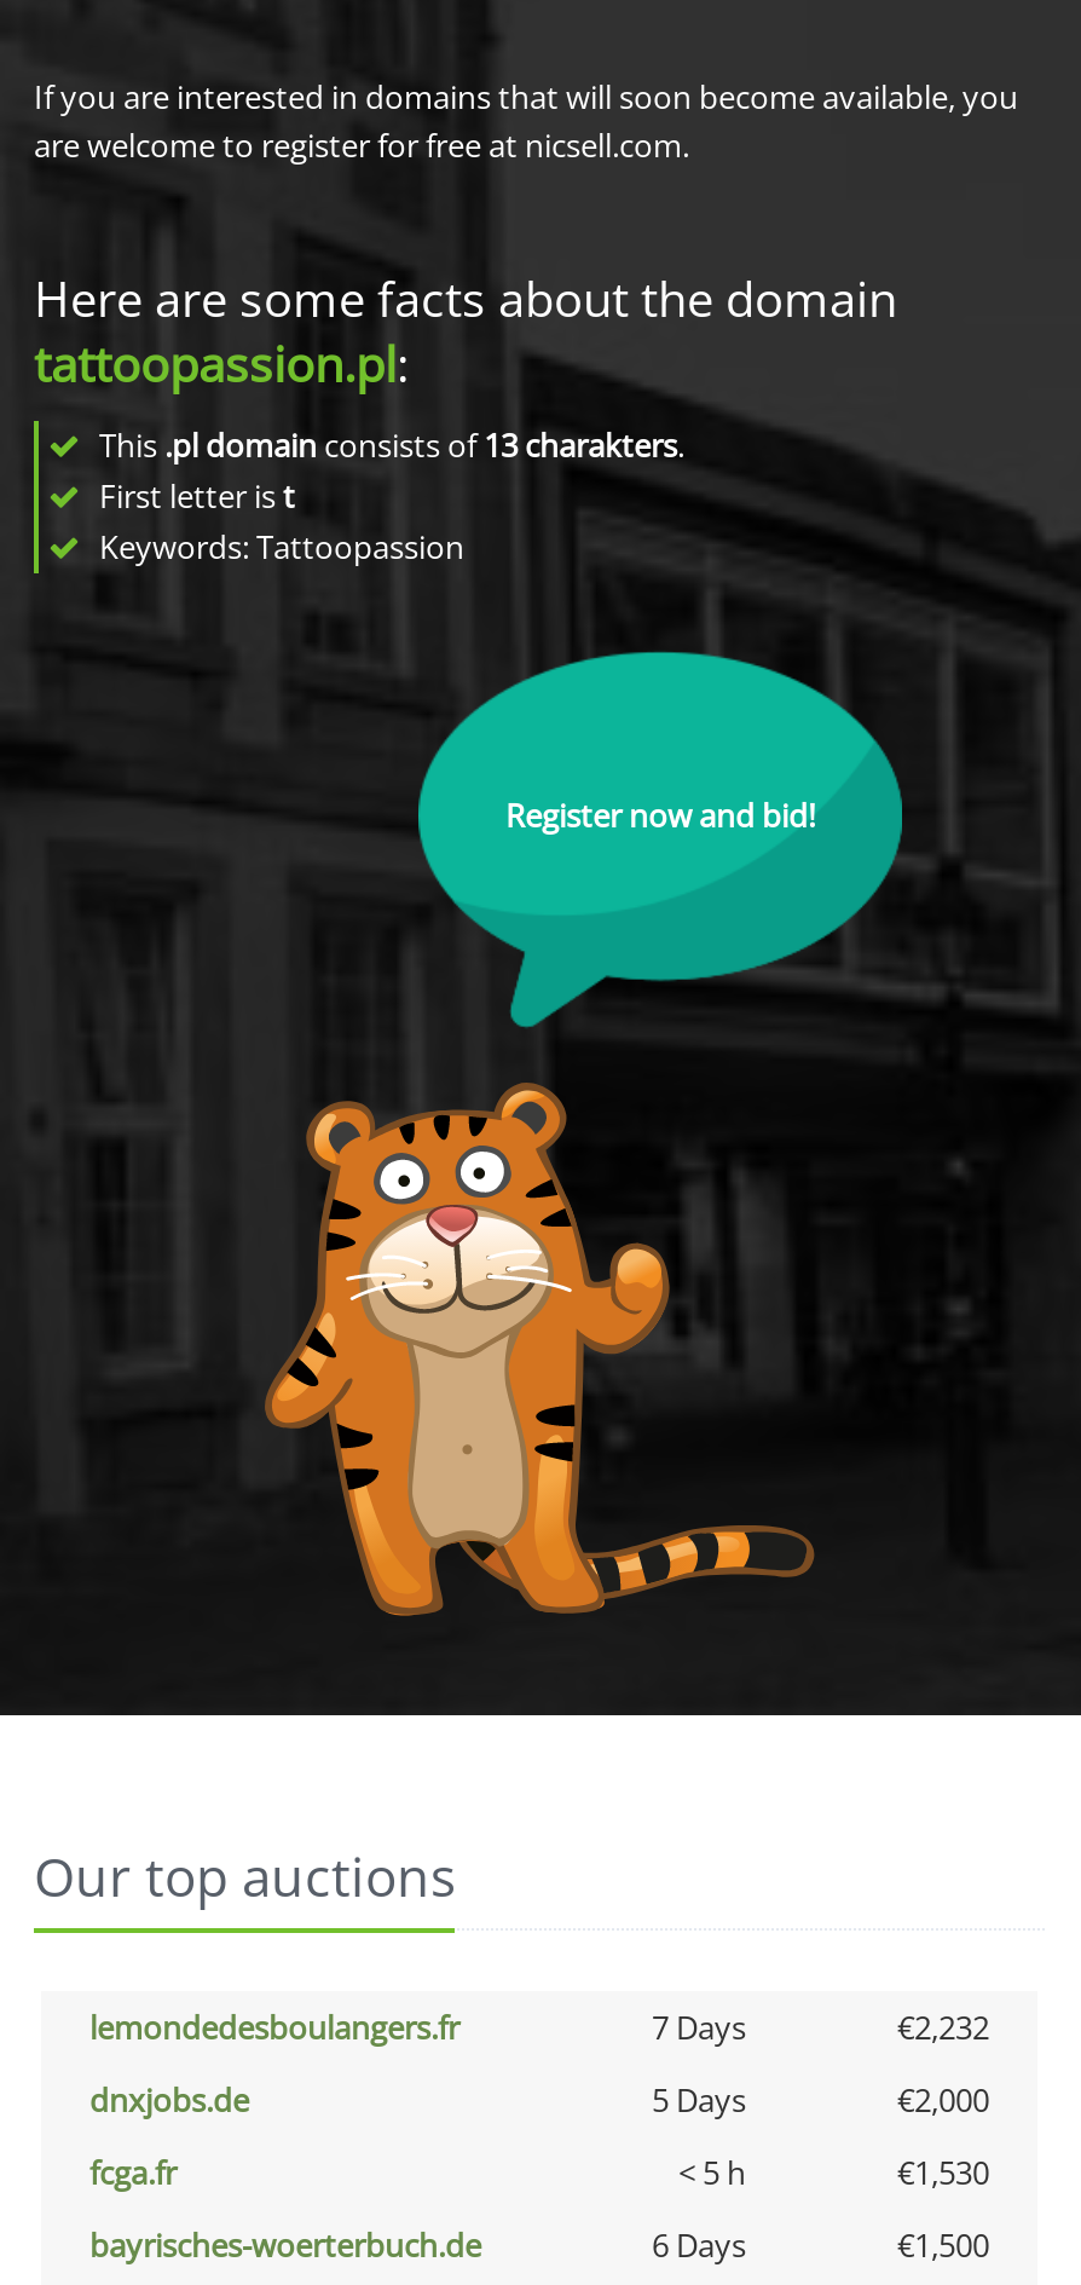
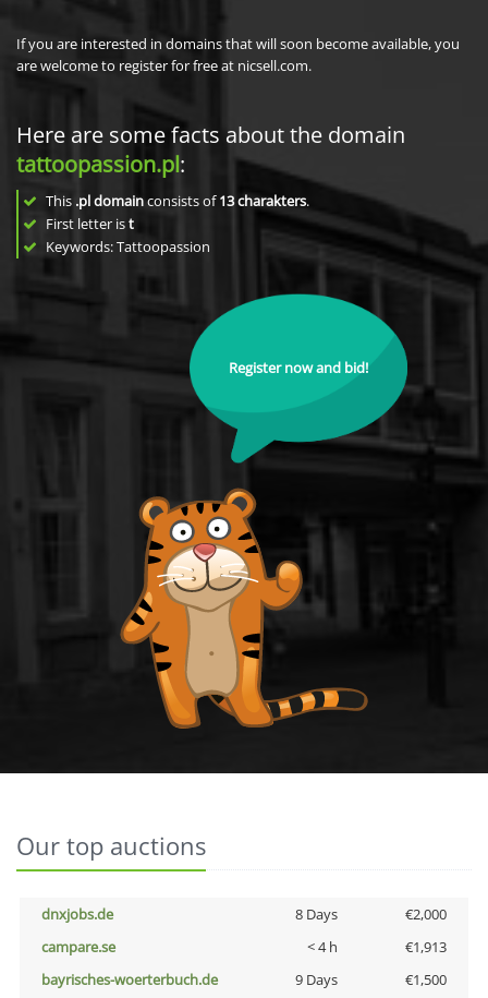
- lemondedesboulangers.fr
- 7 Days
- €2,232

- 5 Days
+ 8 Days

- fcga.fr
- < 5 h
- €1,530
+ campare.se
+ < 4 h
+ €1,913

- 6 Days
+ 9 Days
